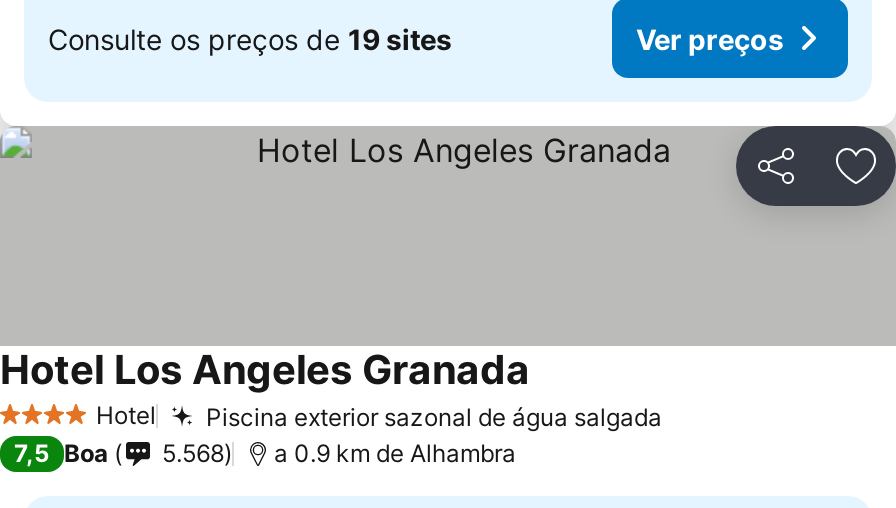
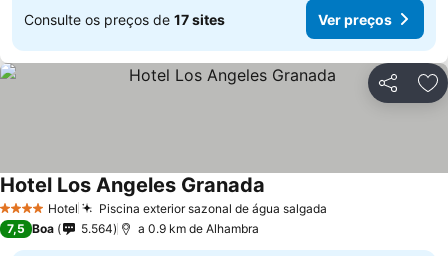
- Consulte os preços de 19 sites
+ Consulte os preços de 17 sites

- 5.568
+ 5.564
